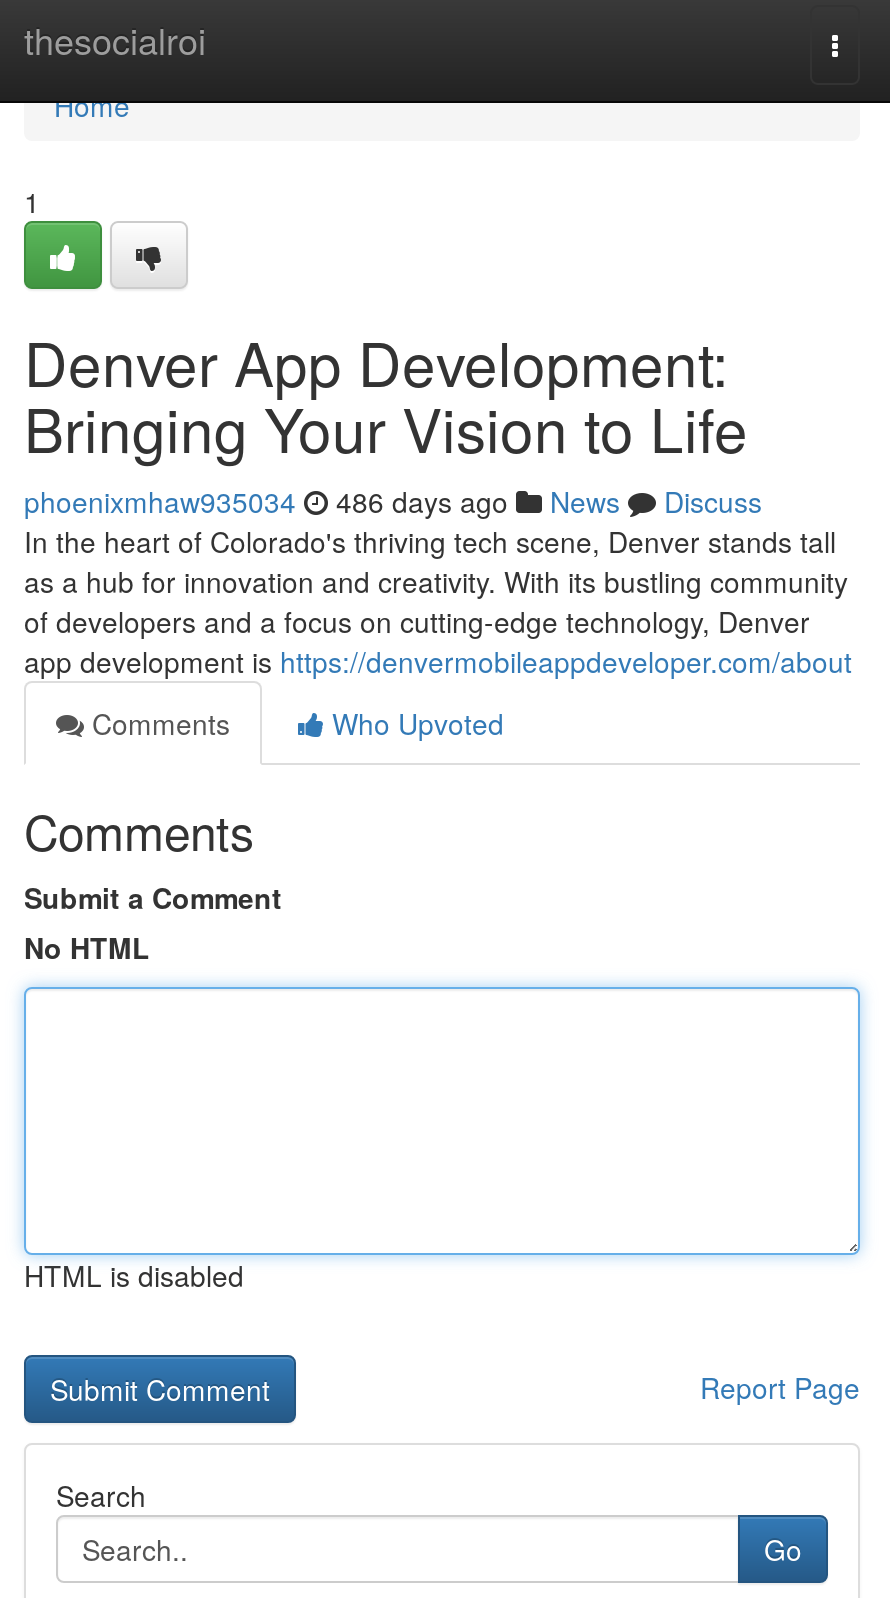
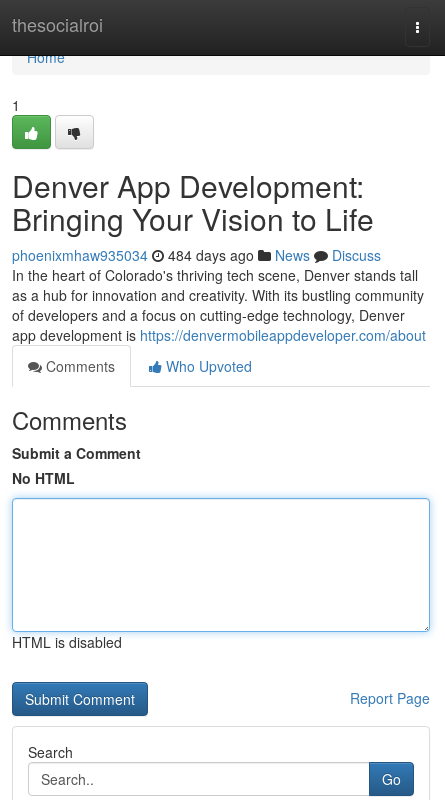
- phoenixmhaw935034 486 days ago News Discuss
+ phoenixmhaw935034 484 days ago News Discuss
